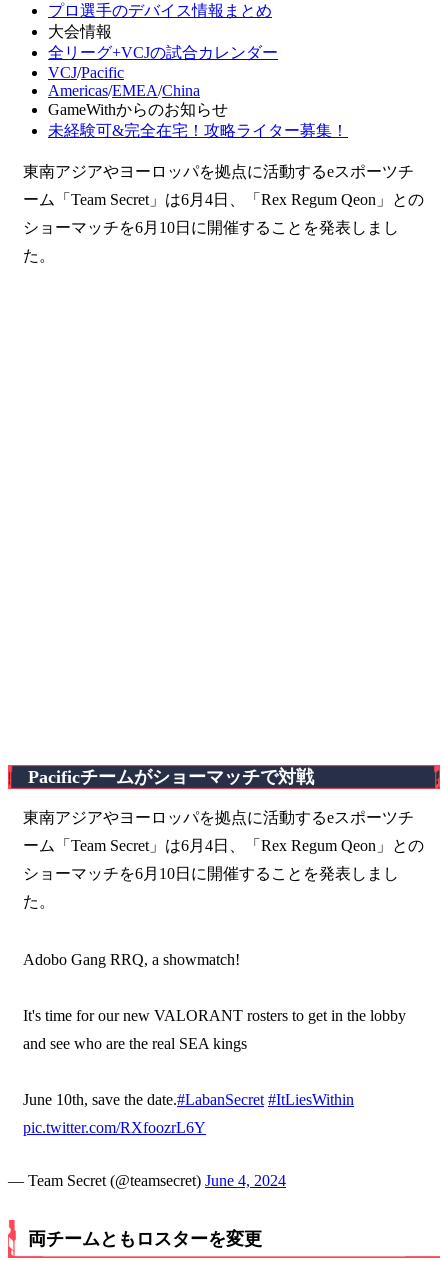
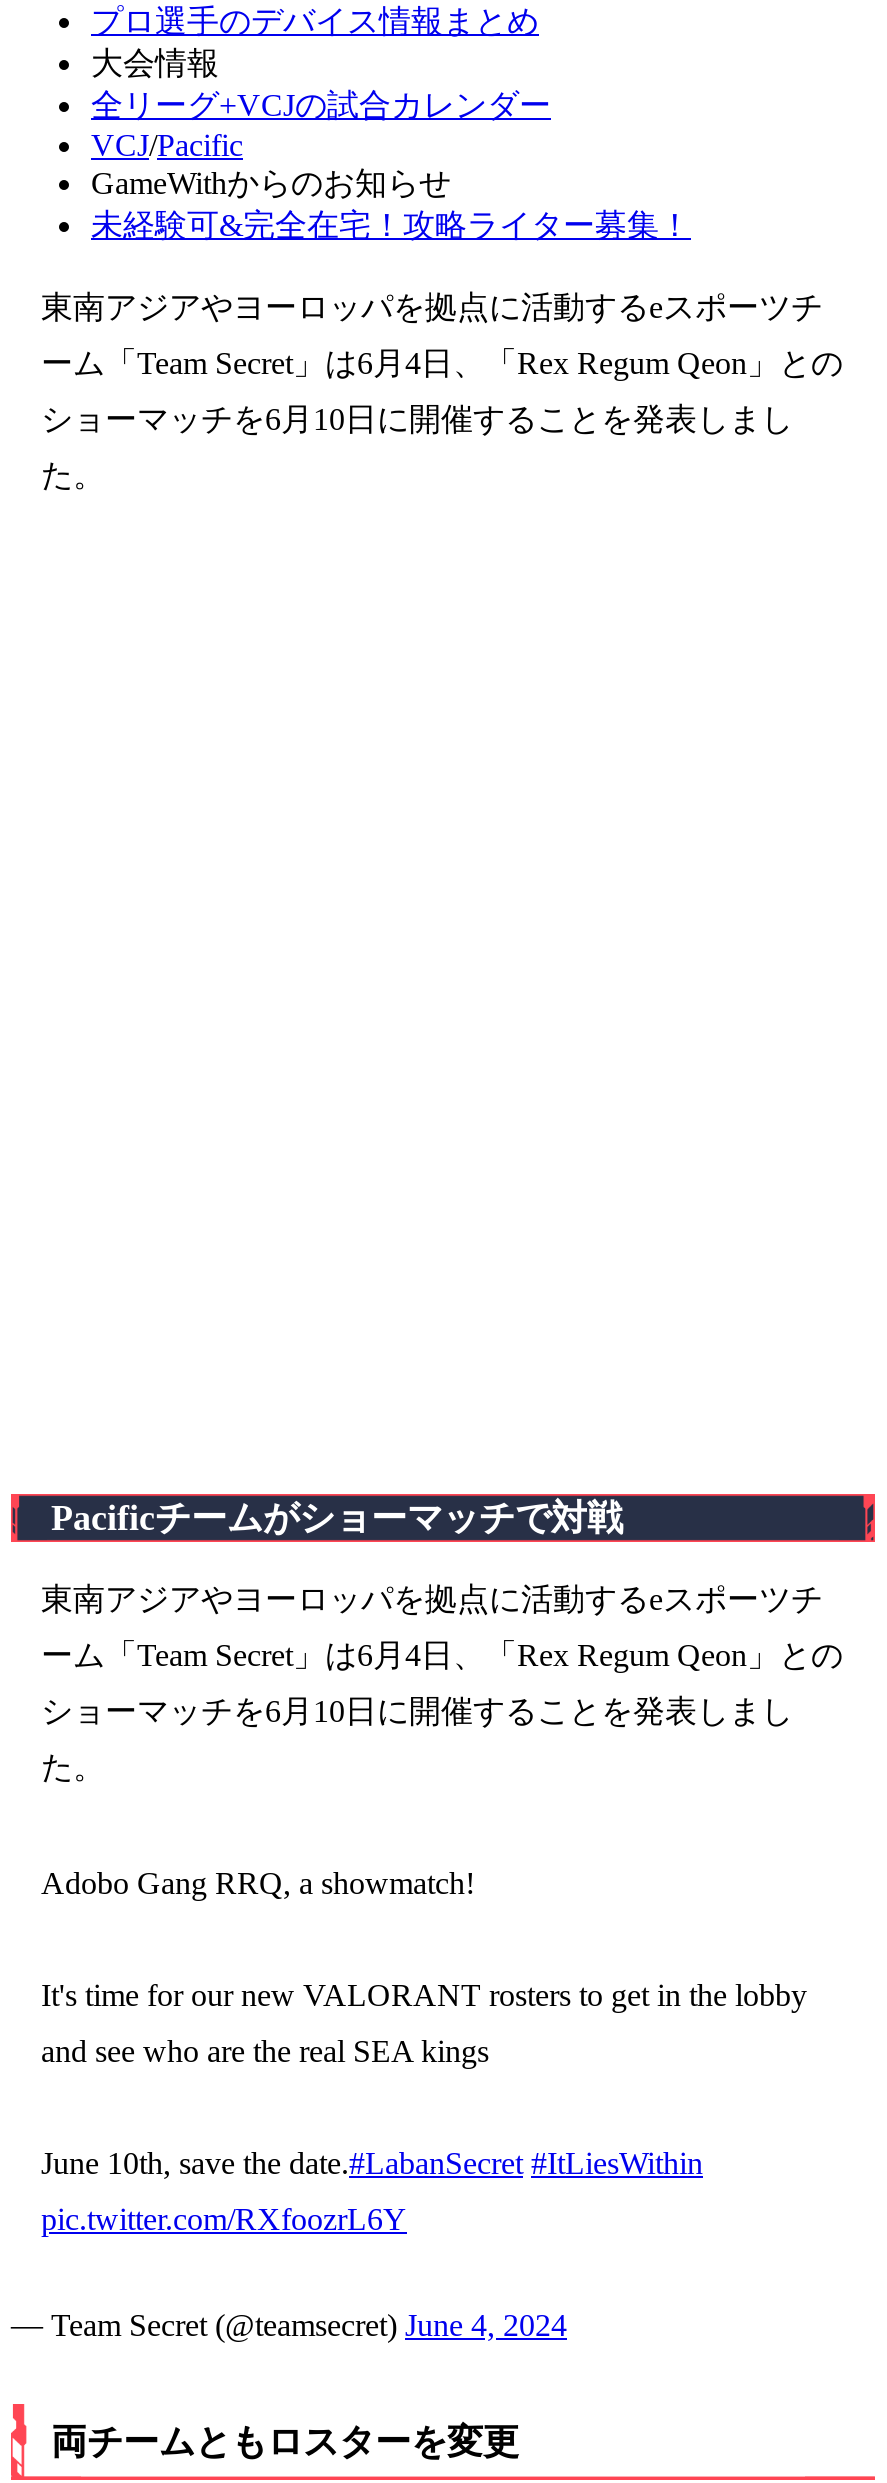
- Americas/EMEA/China
